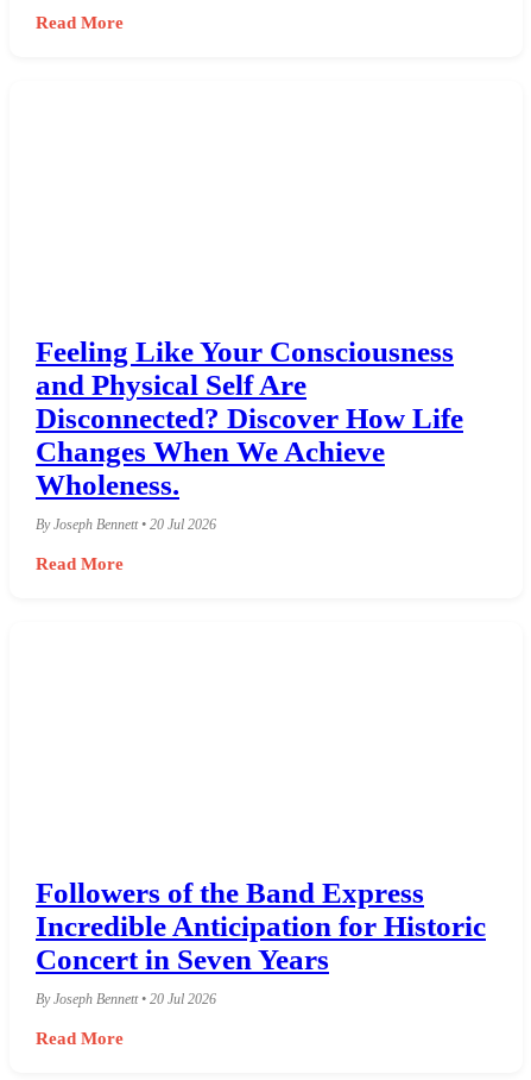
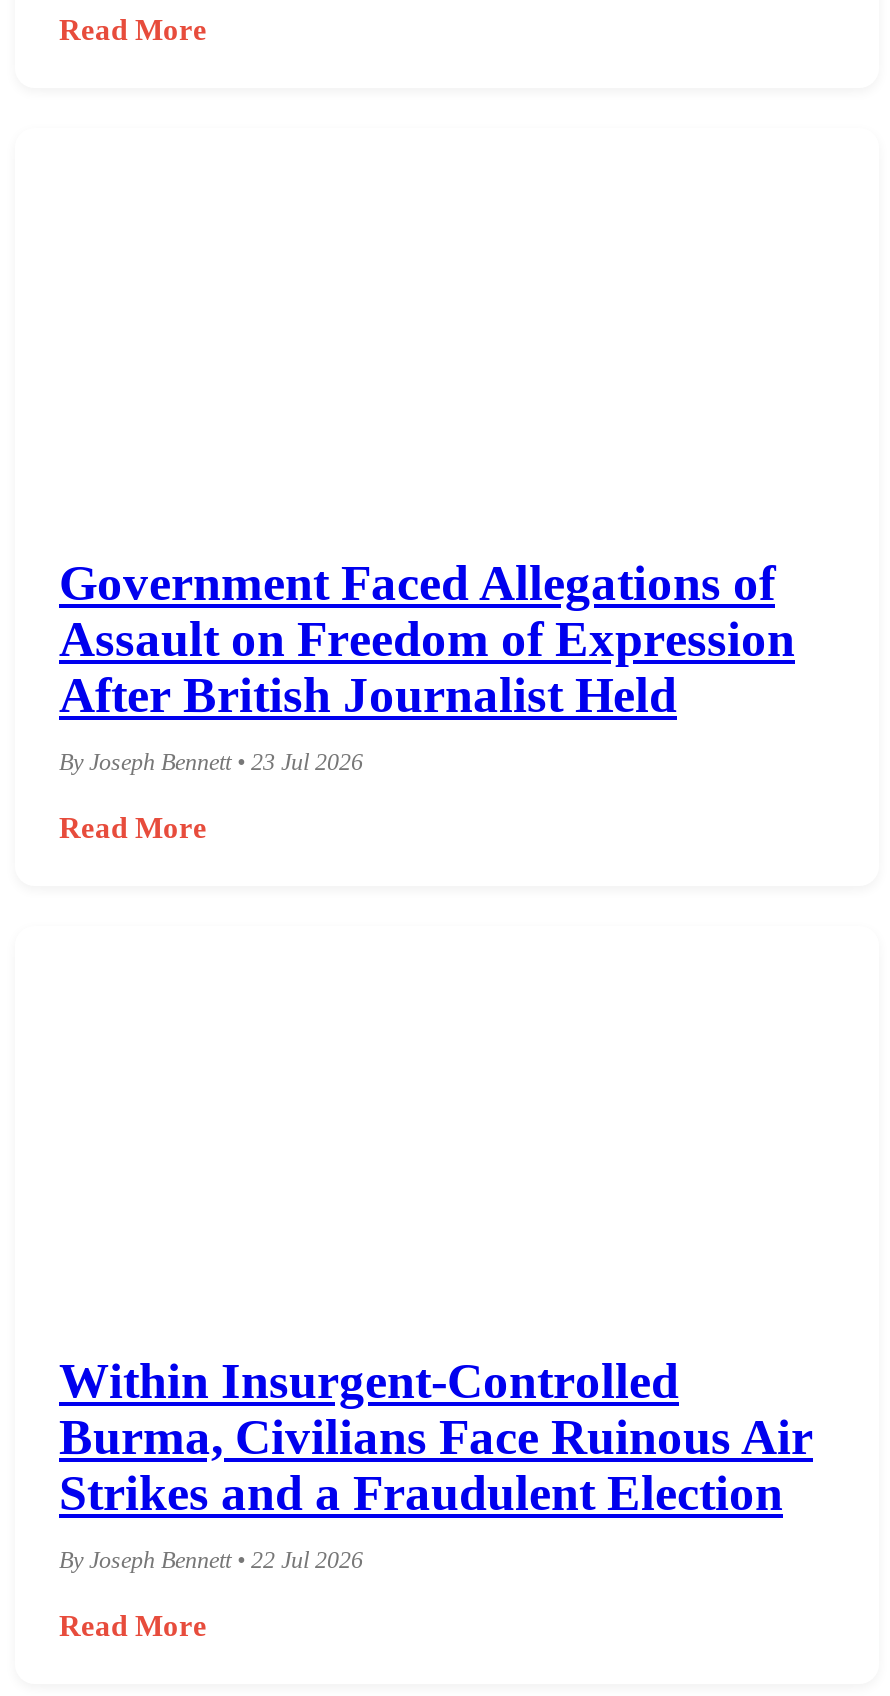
- Feeling Like Your Consciousness
- and Physical Self Are
- Disconnected? Discover How Life
- Changes When We Achieve
- Wholeness.
+ Government Faced Allegations of
+ Assault on Freedom of Expression
+ After British Journalist Held

- By Joseph Bennett • 20 Jul 2026
+ By Joseph Bennett • 23 Jul 2026

- Followers of the Band Express
- Incredible Anticipation for Historic
- Concert in Seven Years
+ Within Insurgent-Controlled
+ Burma, Civilians Face Ruinous Air
+ Strikes and a Fraudulent Election

- By Joseph Bennett • 20 Jul 2026
+ By Joseph Bennett • 22 Jul 2026
